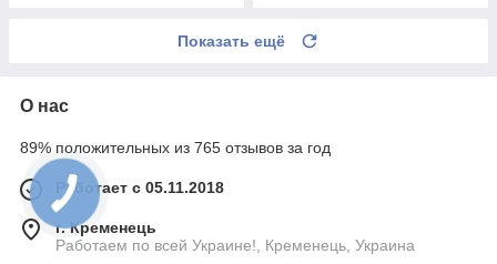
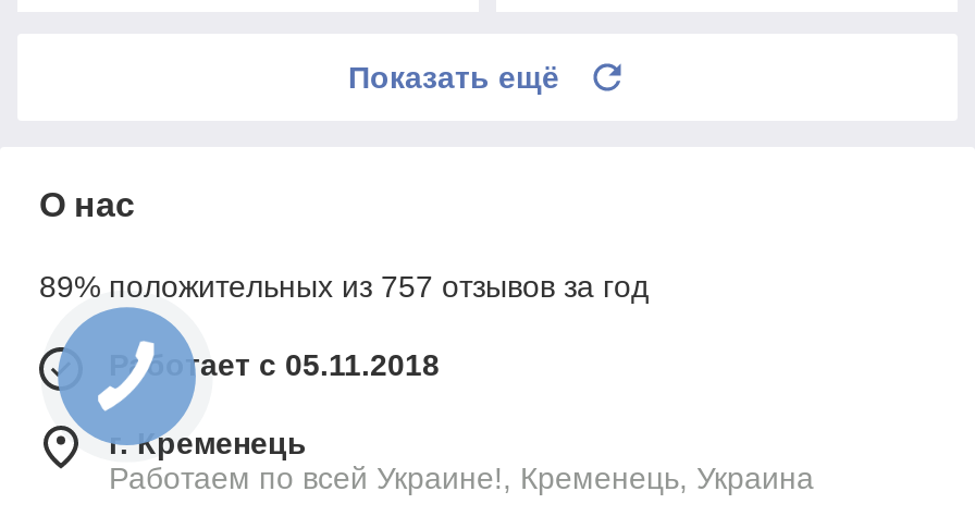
- 89% положительных из 765 отзывов за год
+ 89% положительных из 757 отзывов за год
